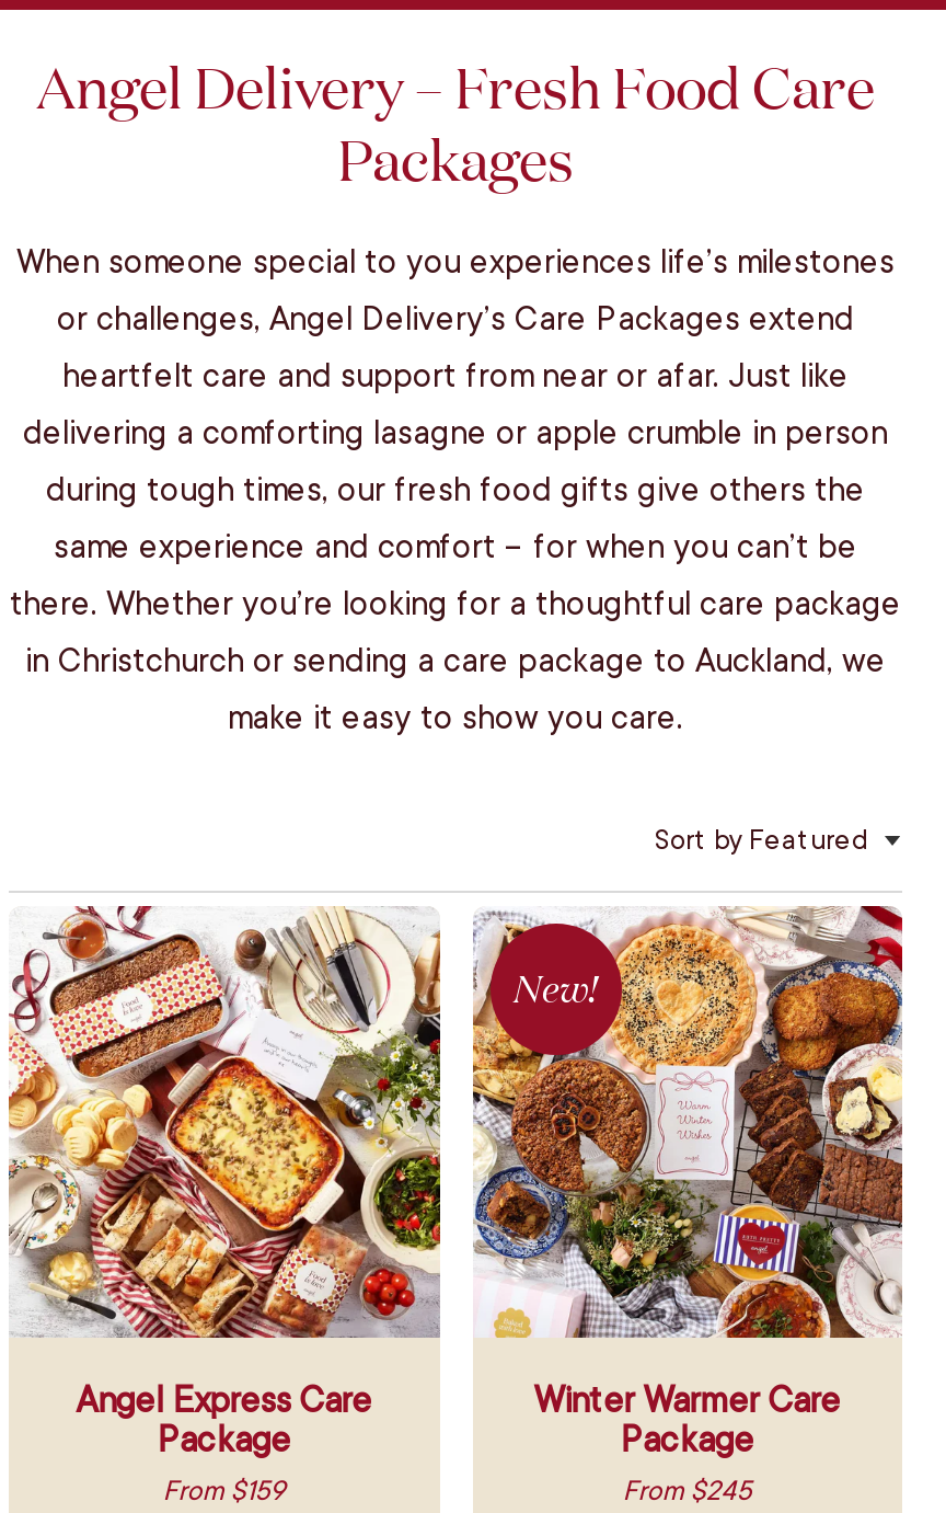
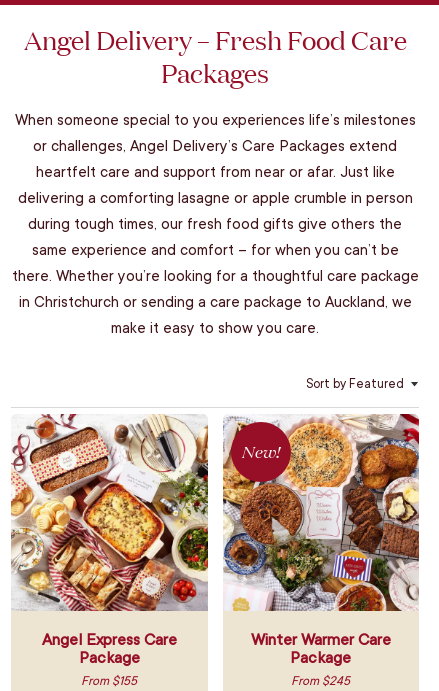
- From $159
+ From $155
